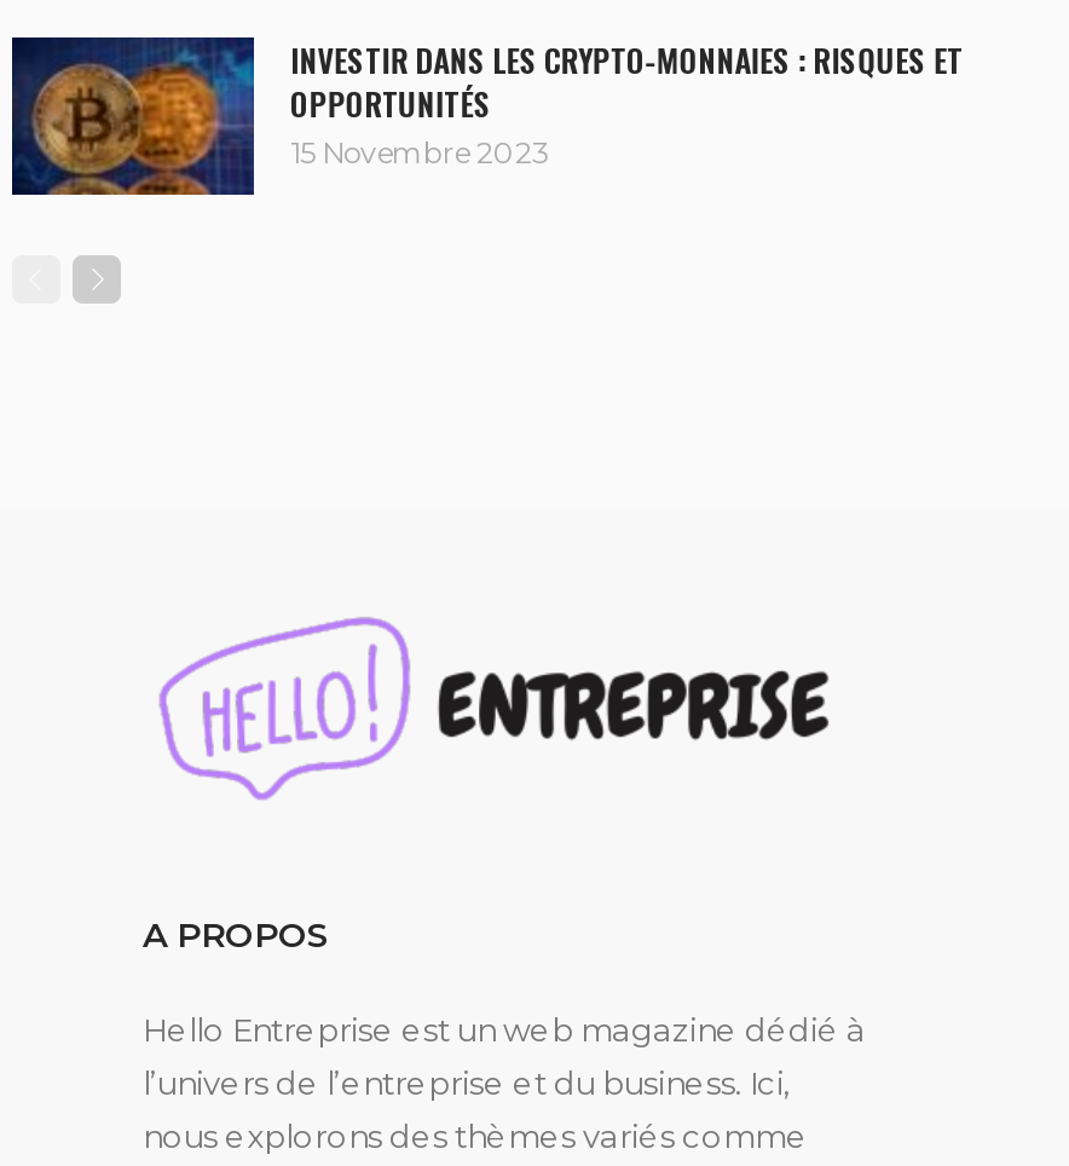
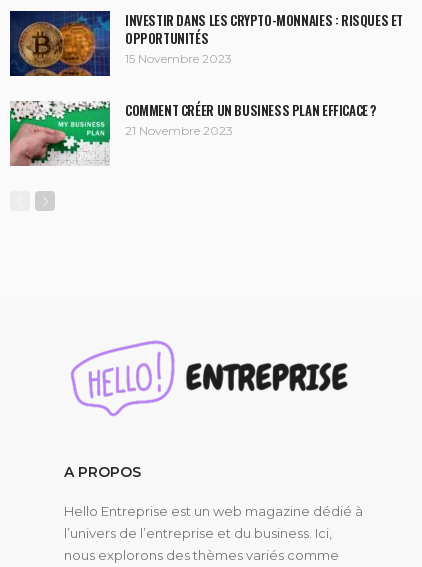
+ [image]
+ COMMENT CRÉER UN BUSINESS PLAN EFFICACE ?
+ 21 Novembre 2023
